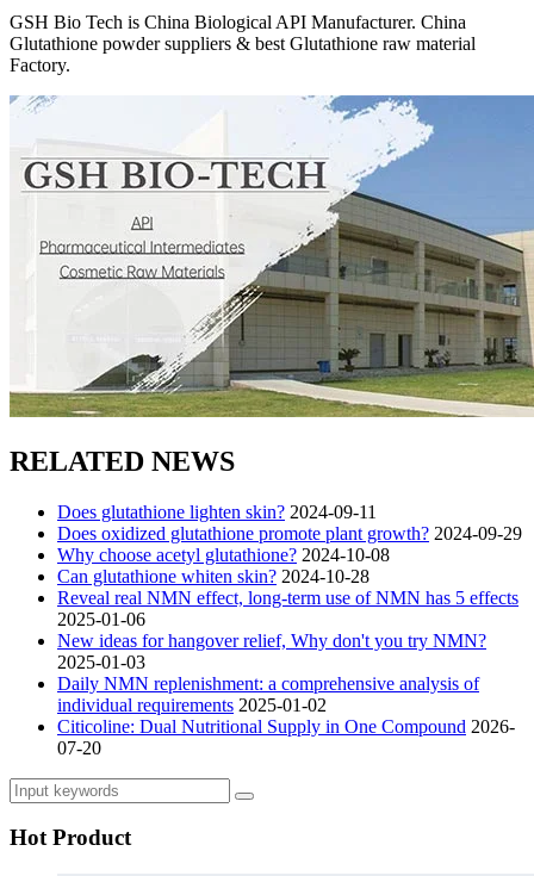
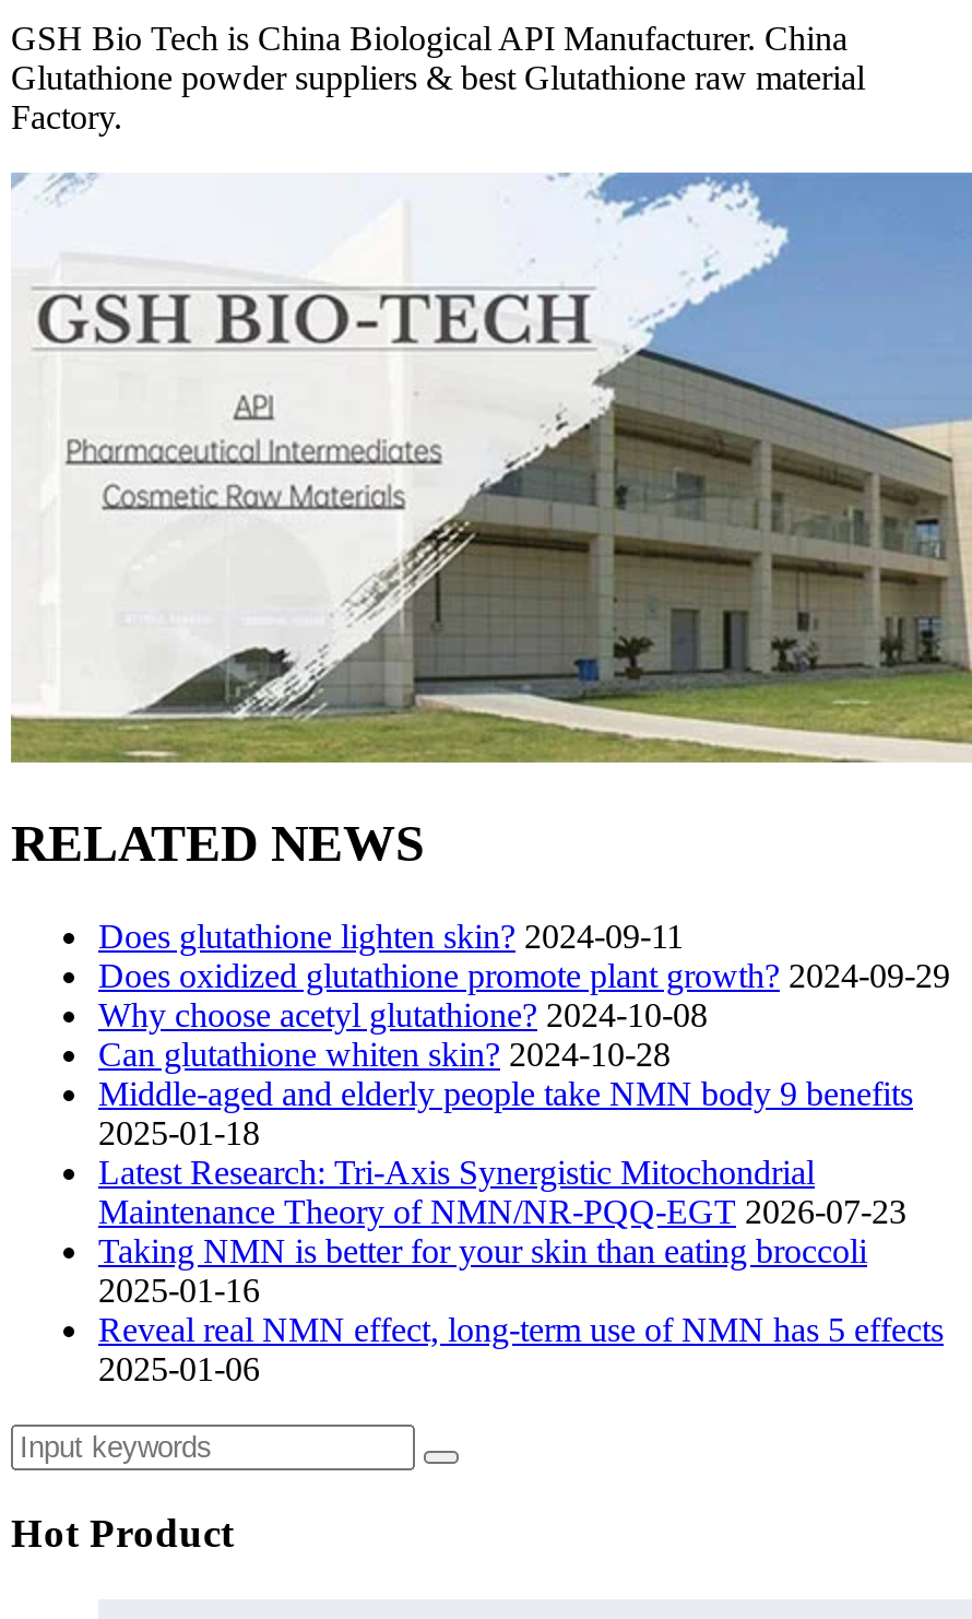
+ Middle-aged and elderly people take NMN body 9 benefits
+ 2025-01-18
+ Latest Research: Tri-Axis Synergistic Mitochondrial
+ Maintenance Theory of NMN/NR-PQQ-EGT 2026-07-23
+ Taking NMN is better for your skin than eating broccoli
+ 2025-01-16

moved down: Reveal real NMN effect, long-term use of NMN has 5 effects | 2025-01-06

- New ideas for hangover relief, Why don't you try NMN?
- 2025-01-03
- Daily NMN replenishment: a comprehensive analysis of
- individual requirements 2025-01-02
- Citicoline: Dual Nutritional Supply in One Compound 2026-
- 07-20
